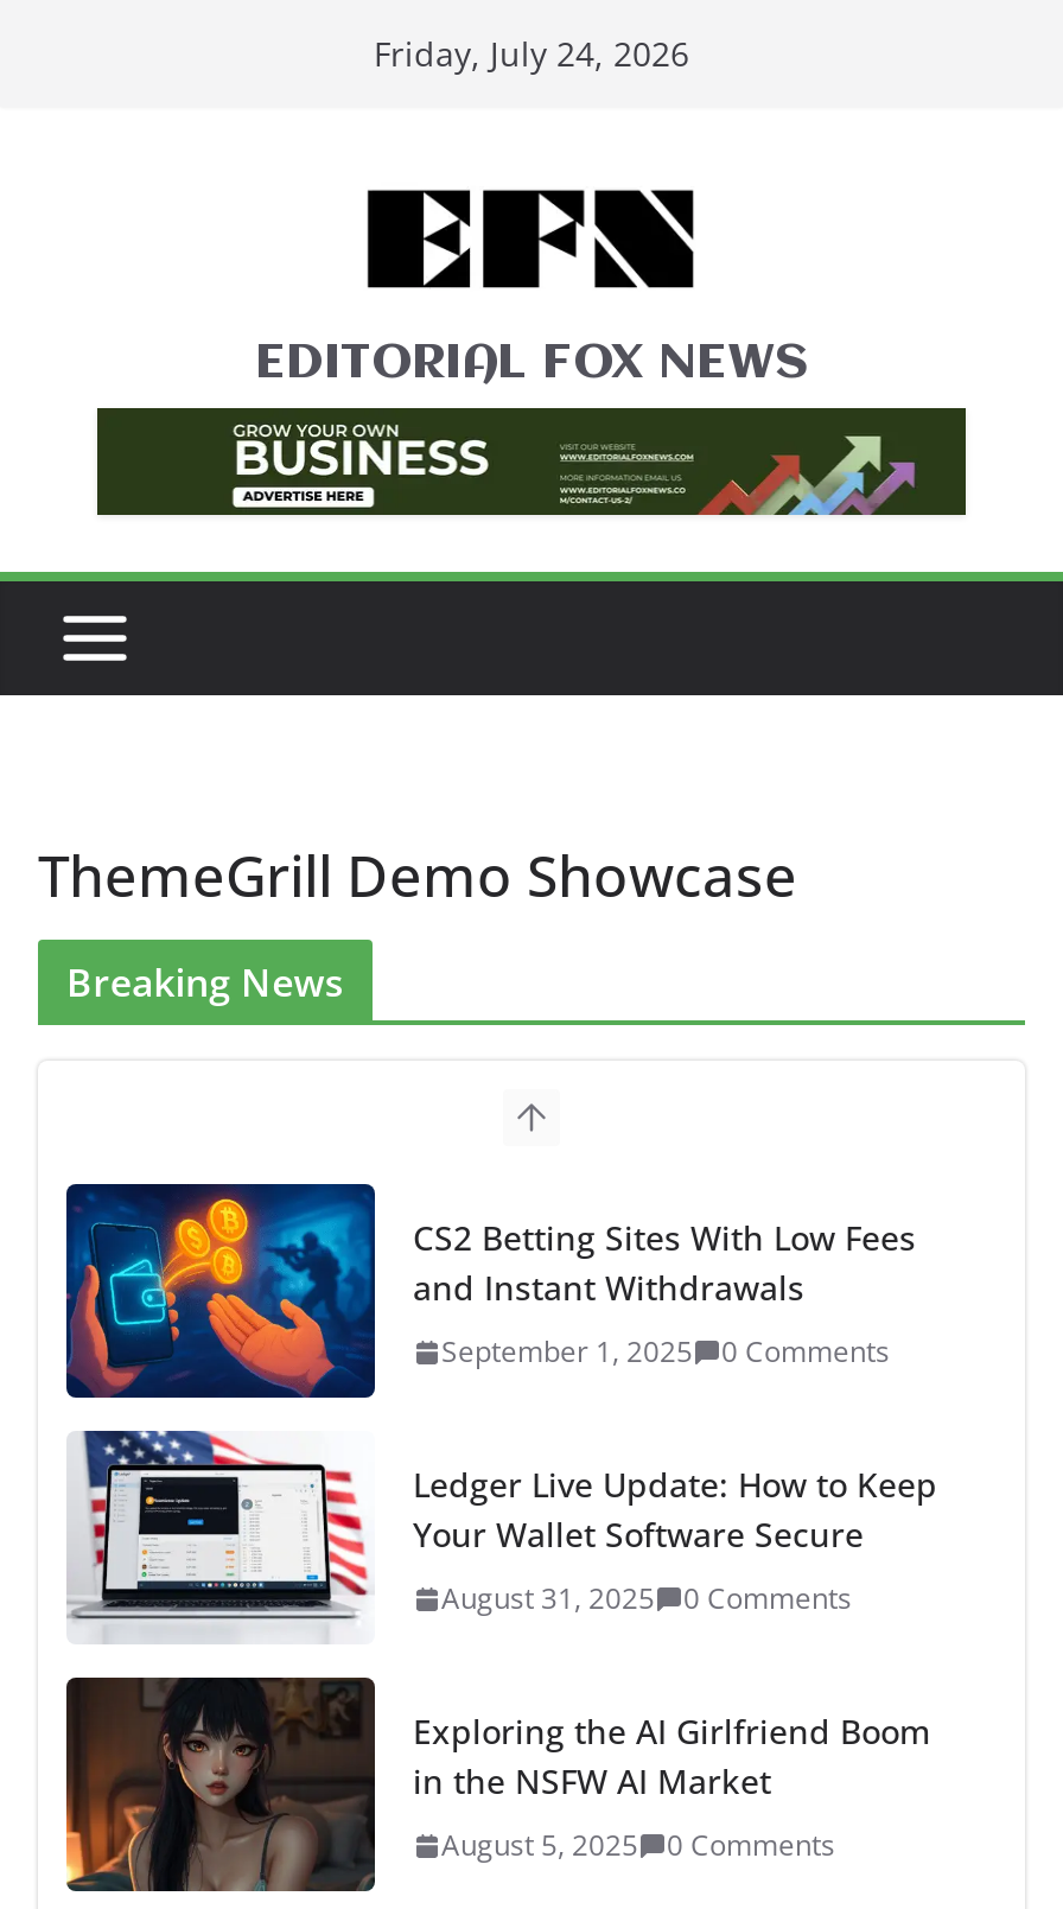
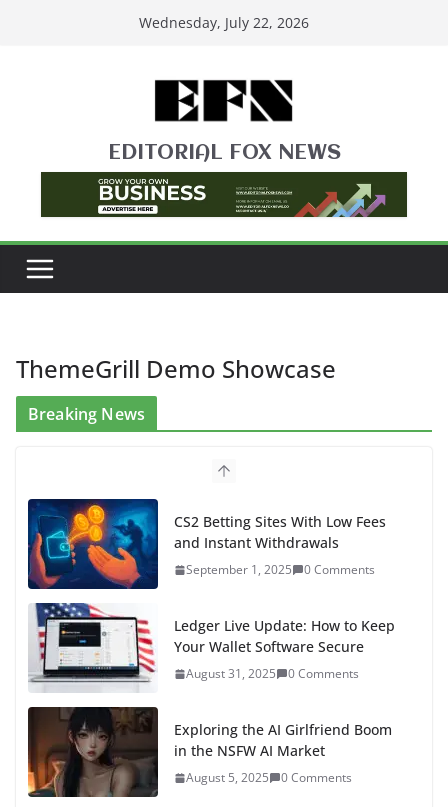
- Friday, July 24, 2026
+ Wednesday, July 22, 2026
